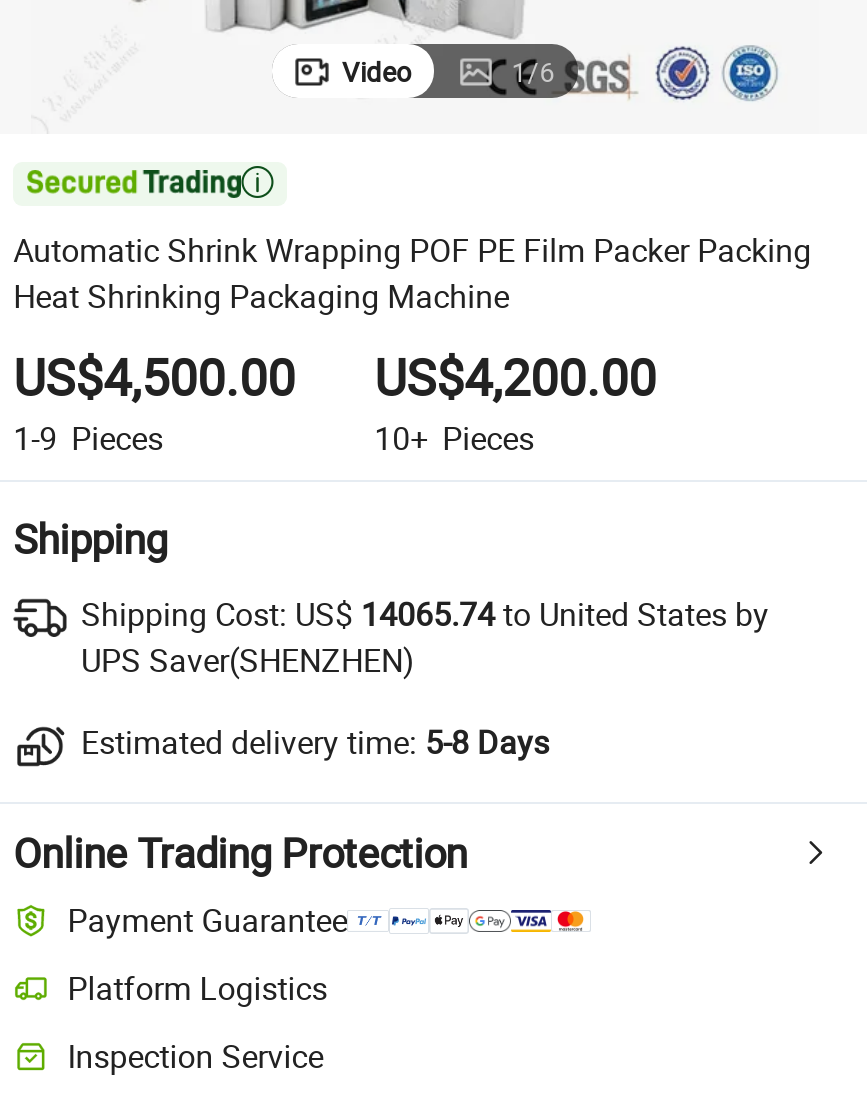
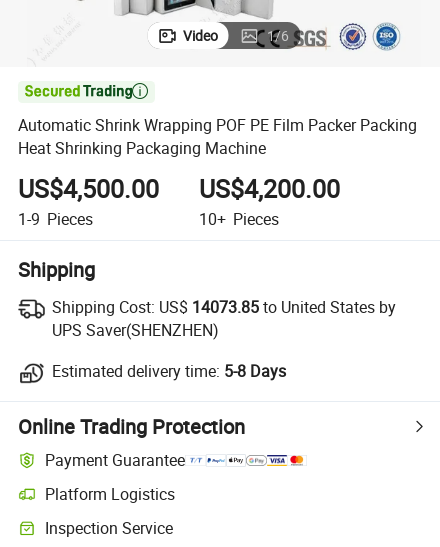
- Shipping Cost: US$14065.74to United States by
+ Shipping Cost: US$14073.85to United States by
